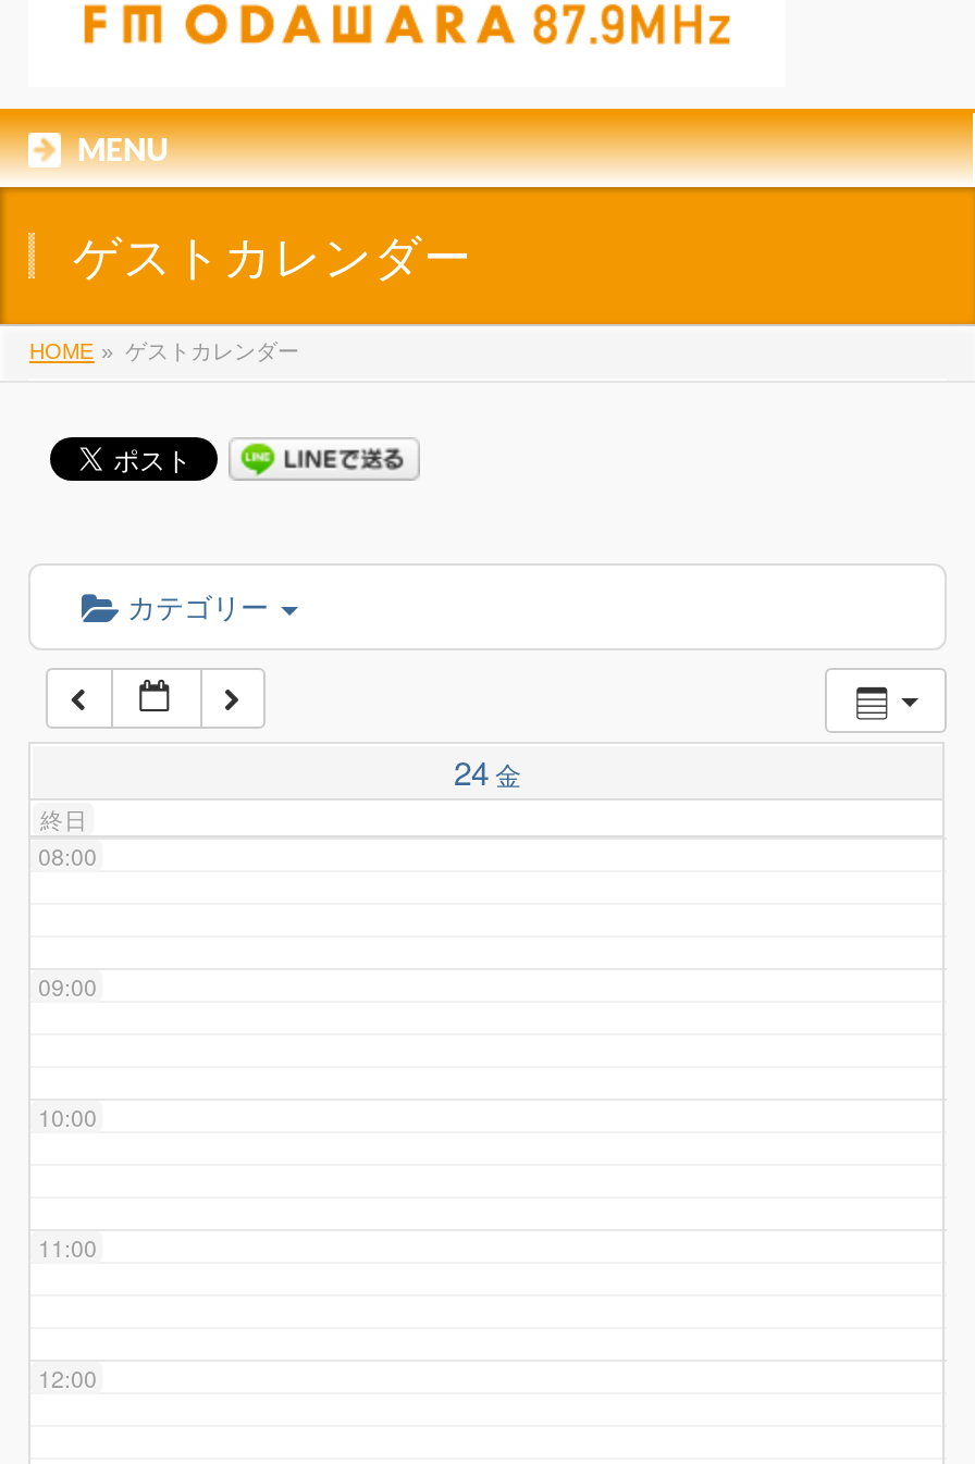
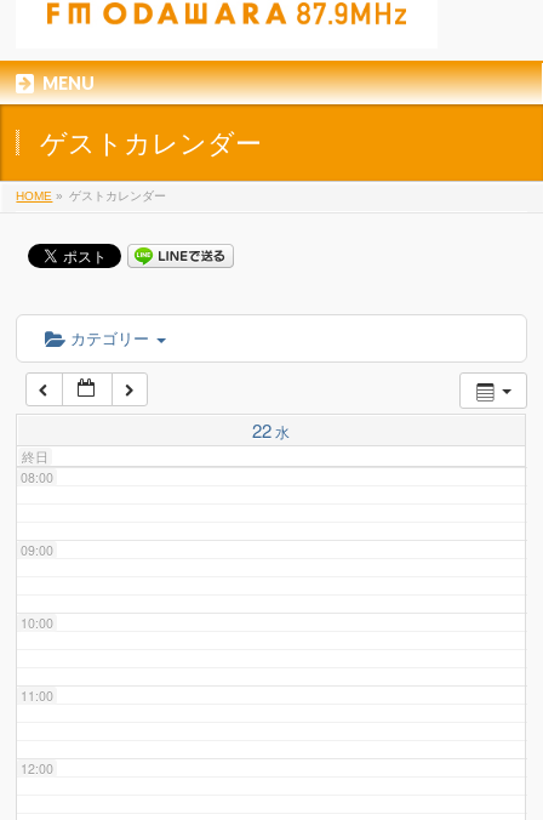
- 24 金
+ 22 水
